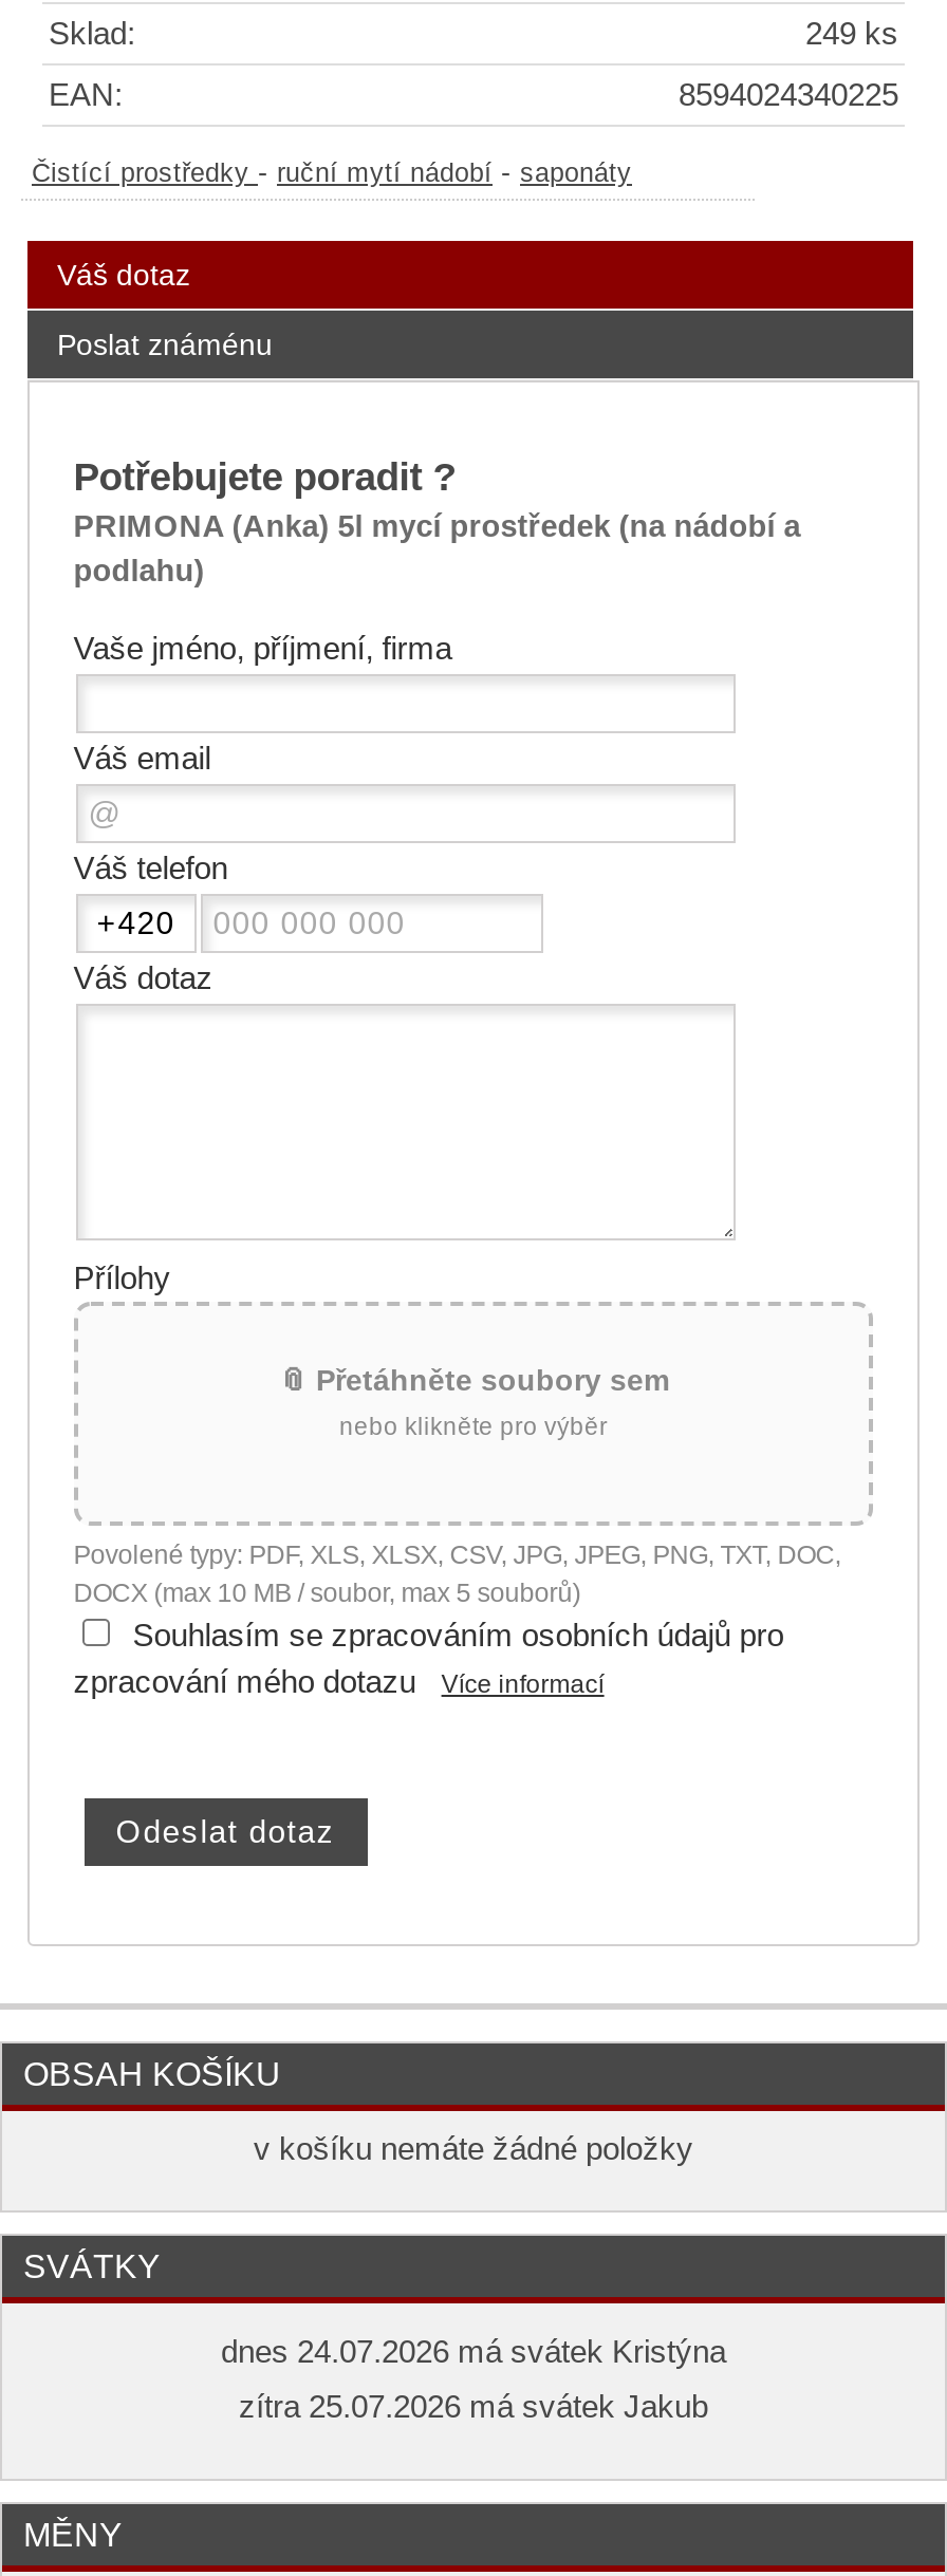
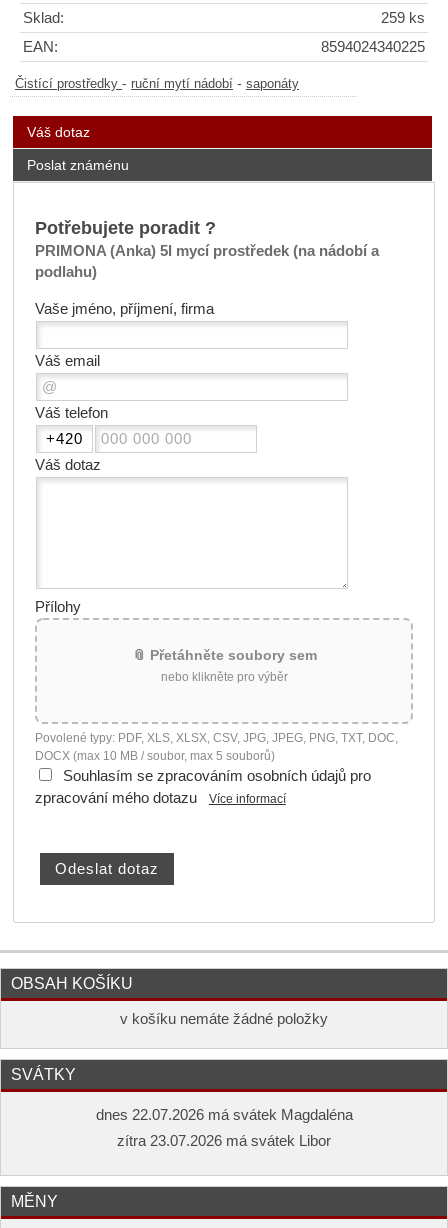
- 249 ks
+ 259 ks

- dnes 24.07.2026 má svátek Kristýna
+ dnes 22.07.2026 má svátek Magdaléna

- zítra 25.07.2026 má svátek Jakub
+ zítra 23.07.2026 má svátek Libor
